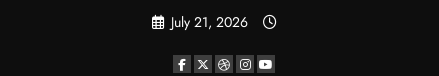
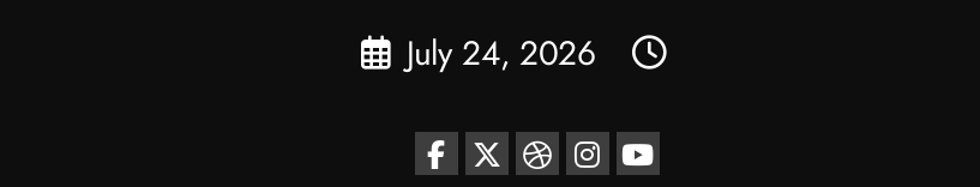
- July 21, 2026
+ July 24, 2026
